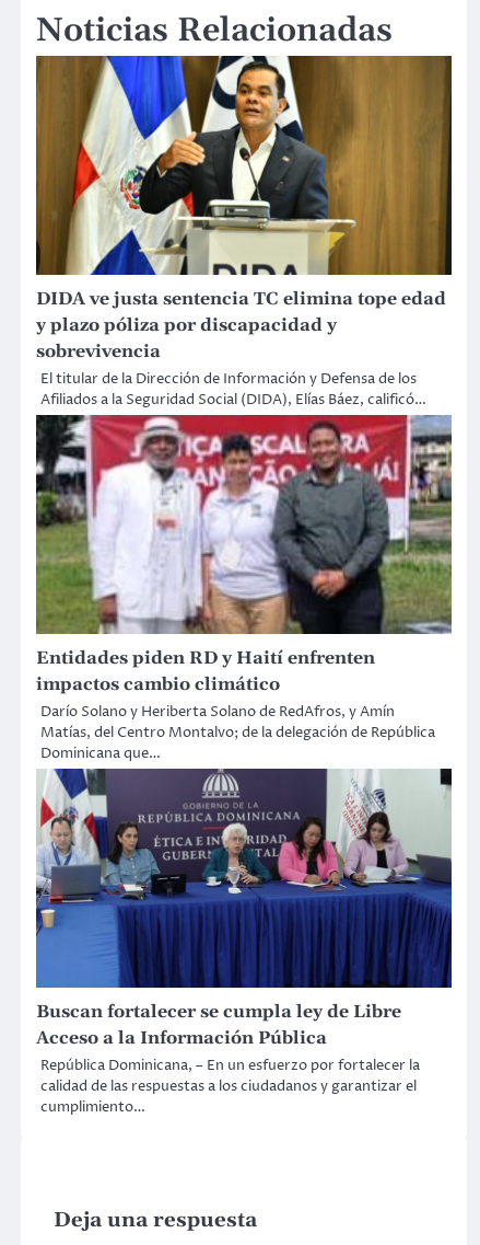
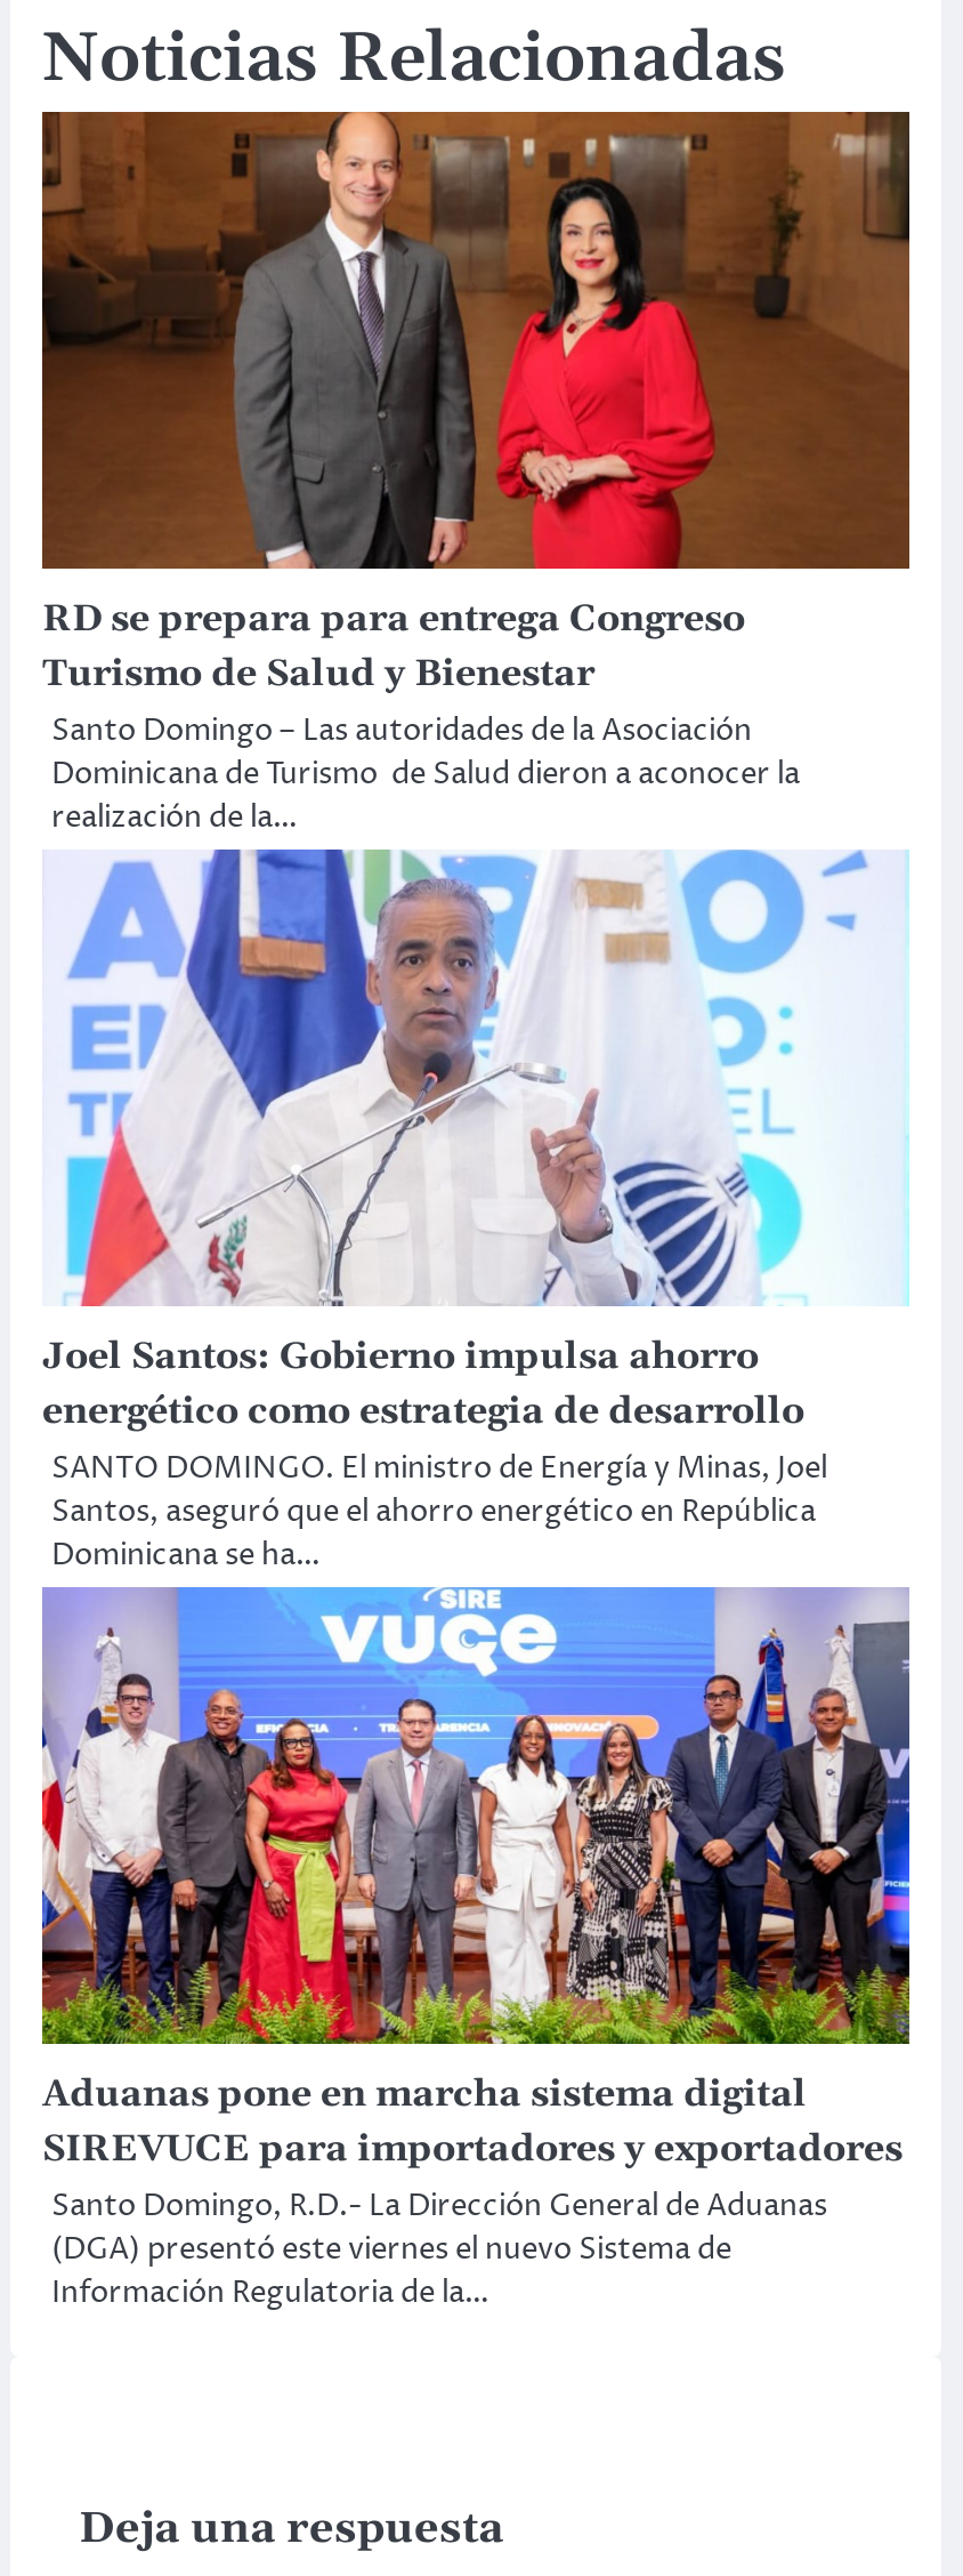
- [image]
- DIDA ve justa sentencia TC elimina tope edad
- y plazo póliza por discapacidad y
- sobrevivencia
- El titular de la Dirección de Información y Defensa de los
- Afiliados a la Seguridad Social (DIDA), Elías Báez, calificó…
+ [image]
+ RD se prepara para entrega Congreso
+ Turismo de Salud y Bienestar
+ Santo Domingo – Las autoridades de la Asociación
+ Dominicana de Turismo de Salud dieron a aconocer la
+ realización de la…

- [image]
- Entidades piden RD y Haití enfrenten
- impactos cambio climático
- Darío Solano y Heriberta Solano de RedAfros, y Amín
- Matías, del Centro Montalvo; de la delegación de República
- Dominicana que…
+ [image]
+ Joel Santos: Gobierno impulsa ahorro
+ energético como estrategia de desarrollo
+ SANTO DOMINGO. El ministro de Energía y Minas, Joel
+ Santos, aseguró que el ahorro energético en República
+ Dominicana se ha…

- [image]
- Buscan fortalecer se cumpla ley de Libre
- Acceso a la Información Pública
- República Dominicana, – En un esfuerzo por fortalecer la
- calidad de las respuestas a los ciudadanos y garantizar el
- cumplimiento…
+ [image]
+ Aduanas pone en marcha sistema digital
+ SIREVUCE para importadores y exportadores
+ Santo Domingo, R.D.- La Dirección General de Aduanas
+ (DGA) presentó este viernes el nuevo Sistema de
+ Información Regulatoria de la…
